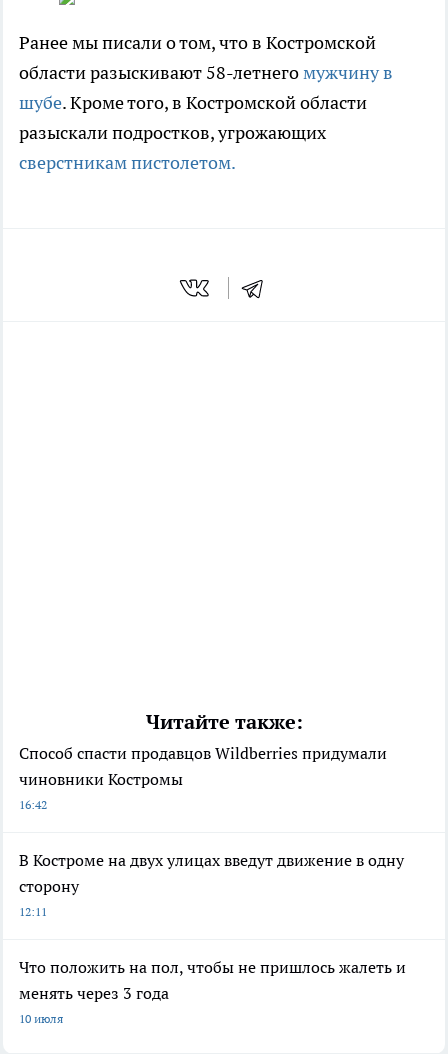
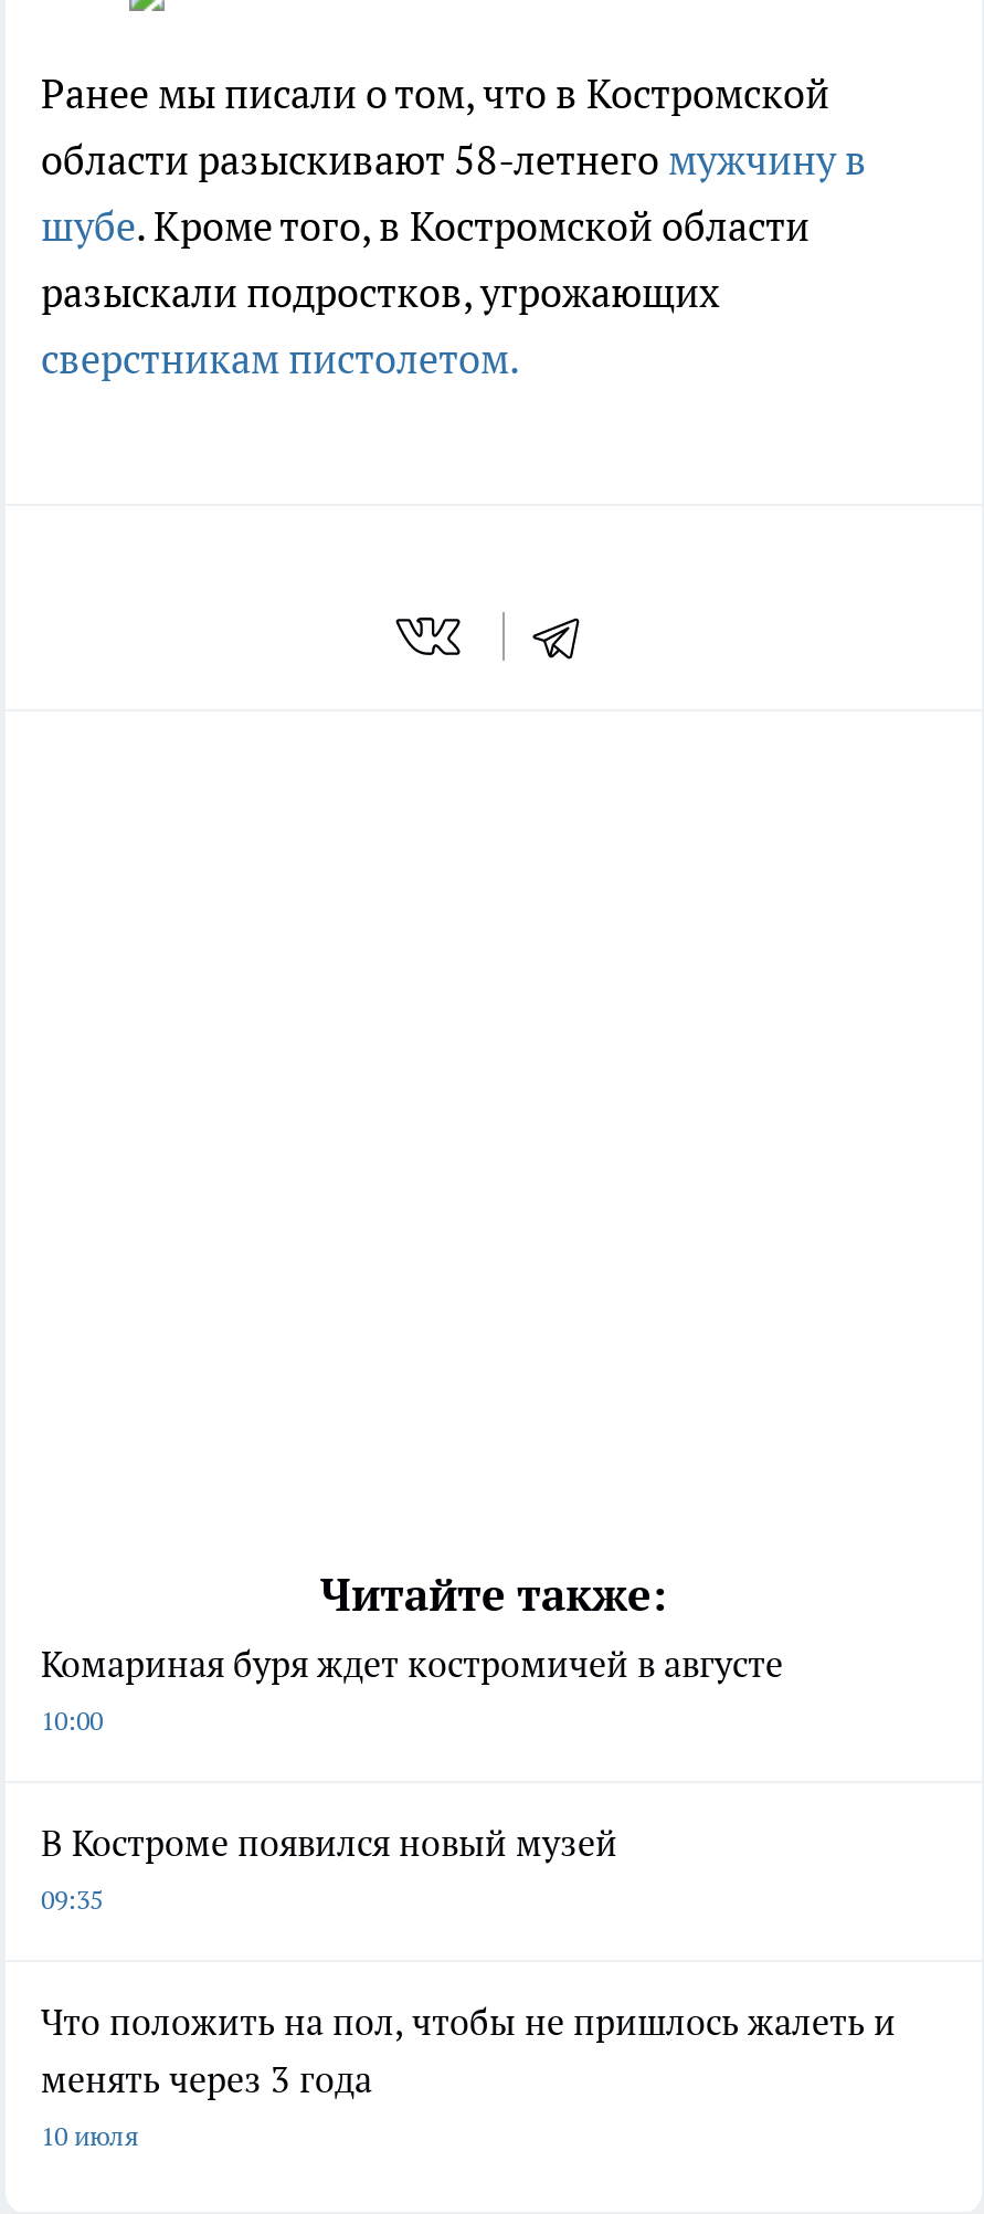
- Способ спасти продавцов Wildberries придумали
- чиновники Костромы
- 16:42
+ Комариная буря ждет костромичей в августе
+ 10:00

- В Костроме на двух улицах введут движение в одну
- сторону
- 12:11
+ В Костроме появился новый музей
+ 09:35
